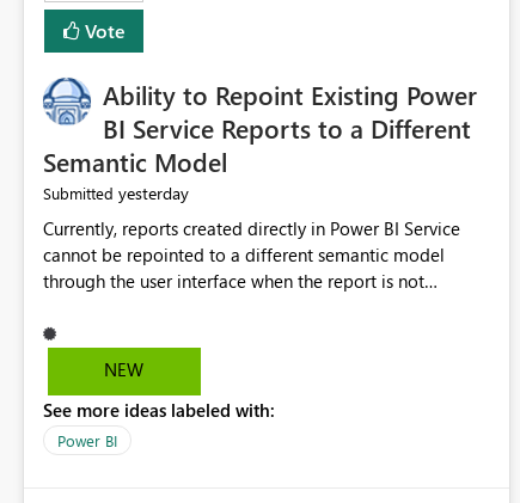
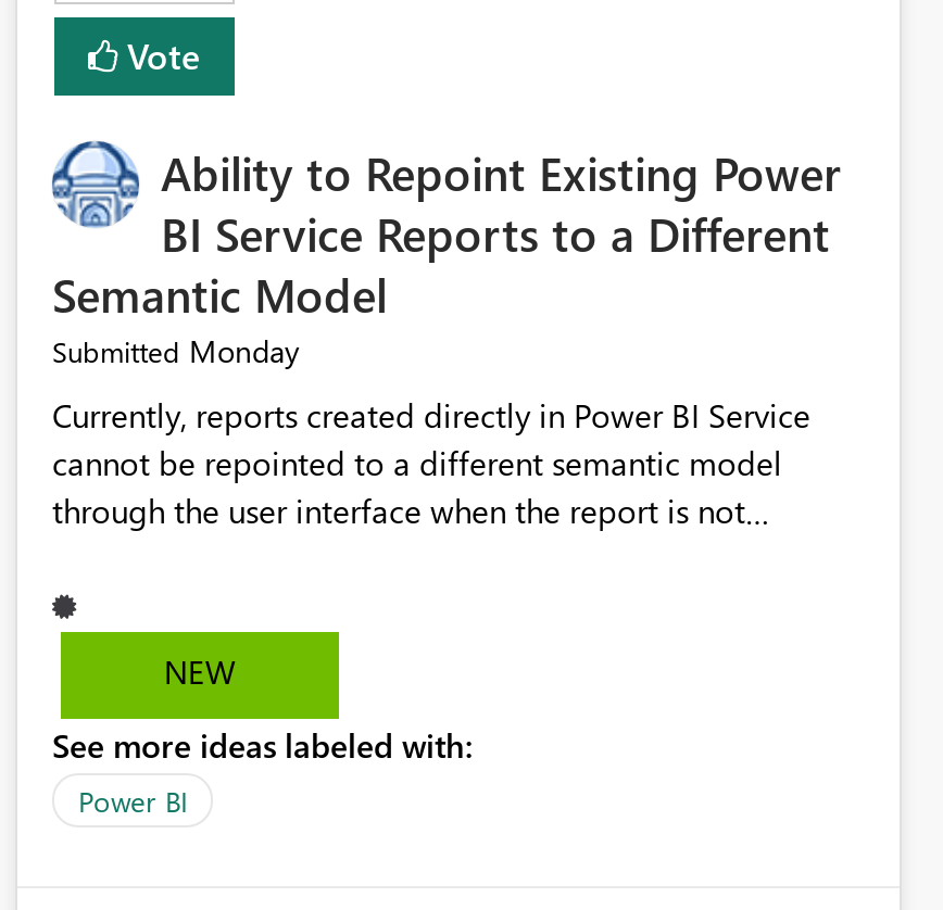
- Submitted yesterday
+ Submitted Monday
